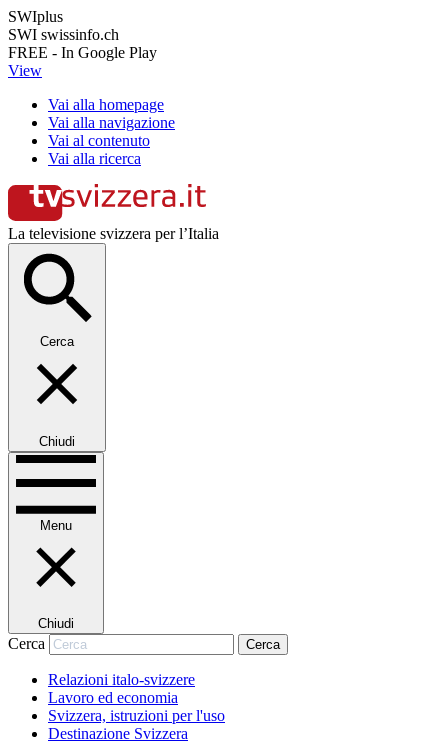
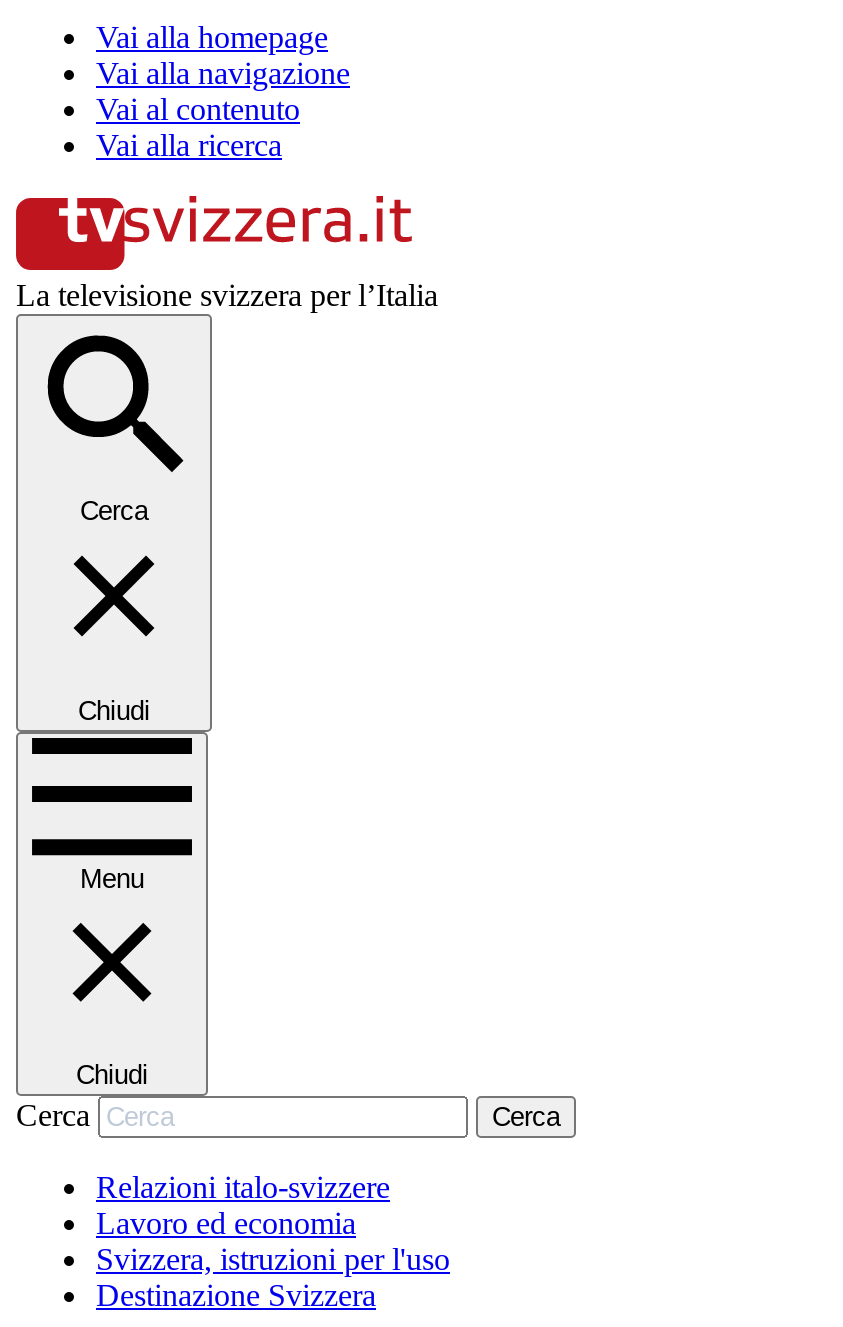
- SWIplus
- SWI swissinfo.ch
- FREE - In Google Play
- View
